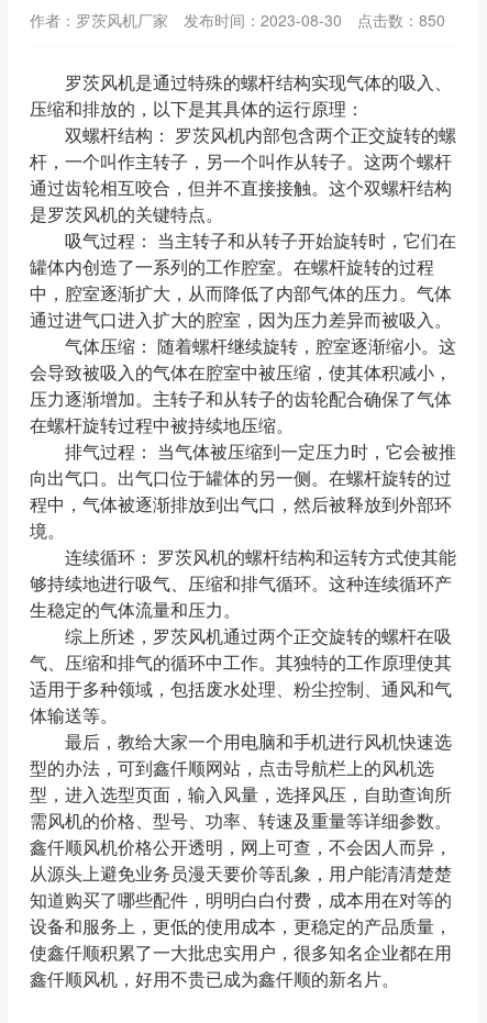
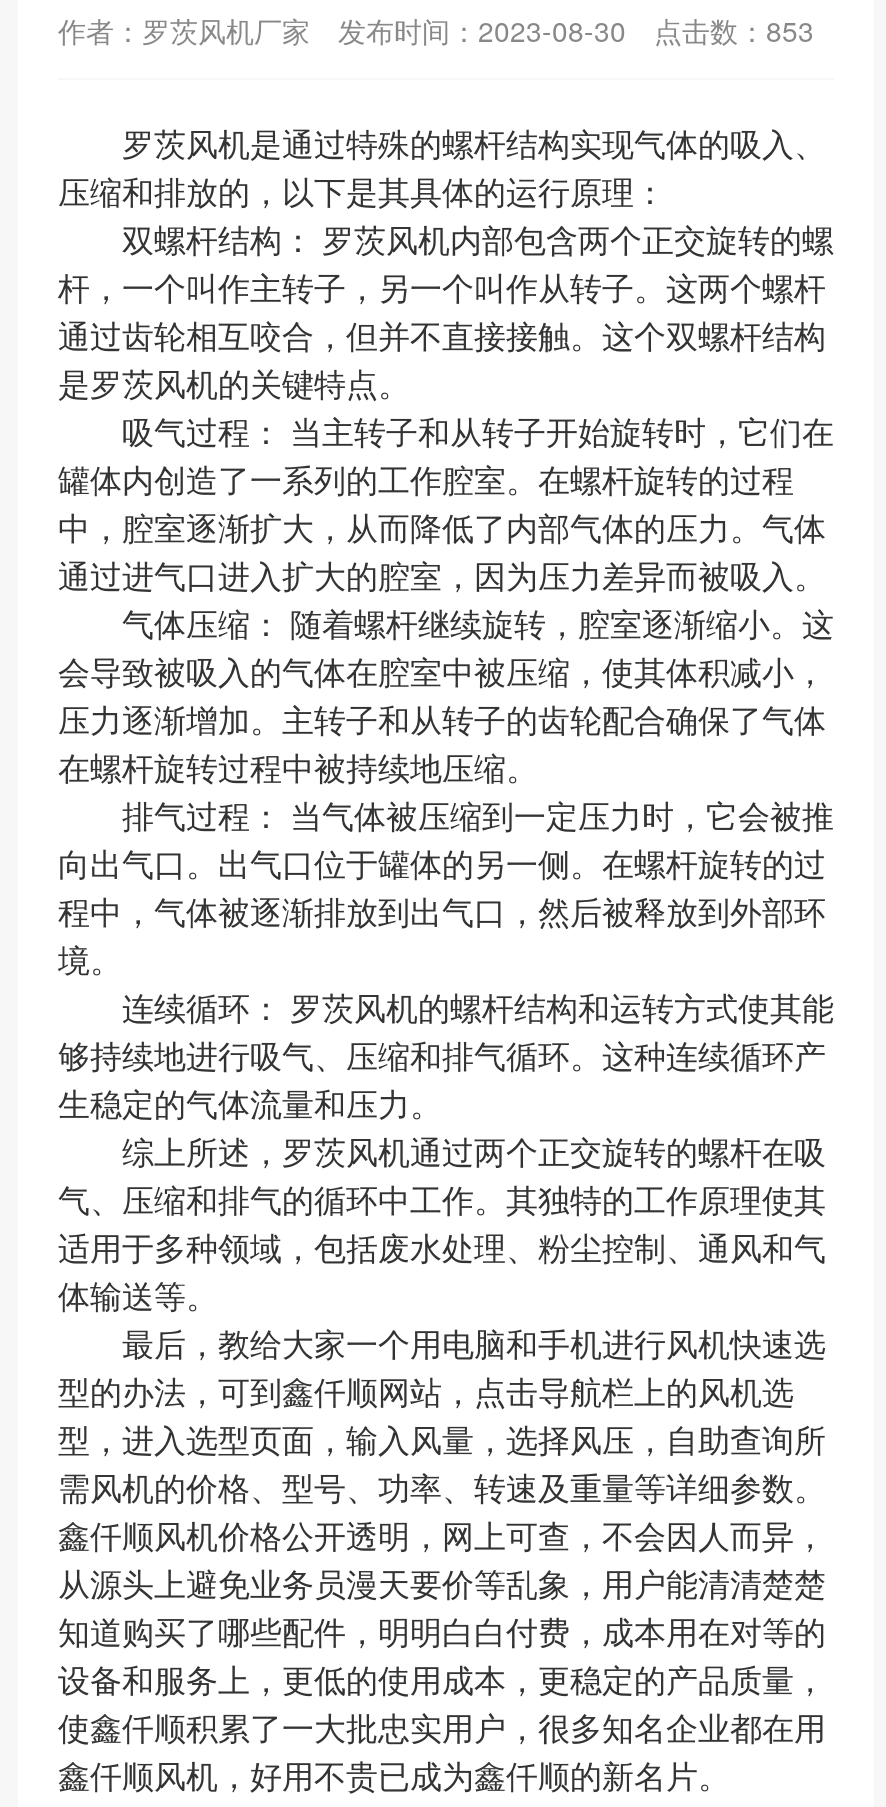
- 作者：罗茨风机厂家 发布时间：2023-08-30 点击数：850
+ 作者：罗茨风机厂家 发布时间：2023-08-30 点击数：853
